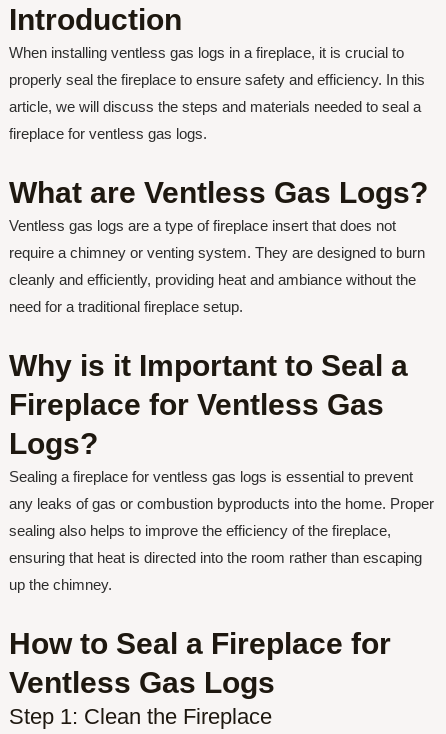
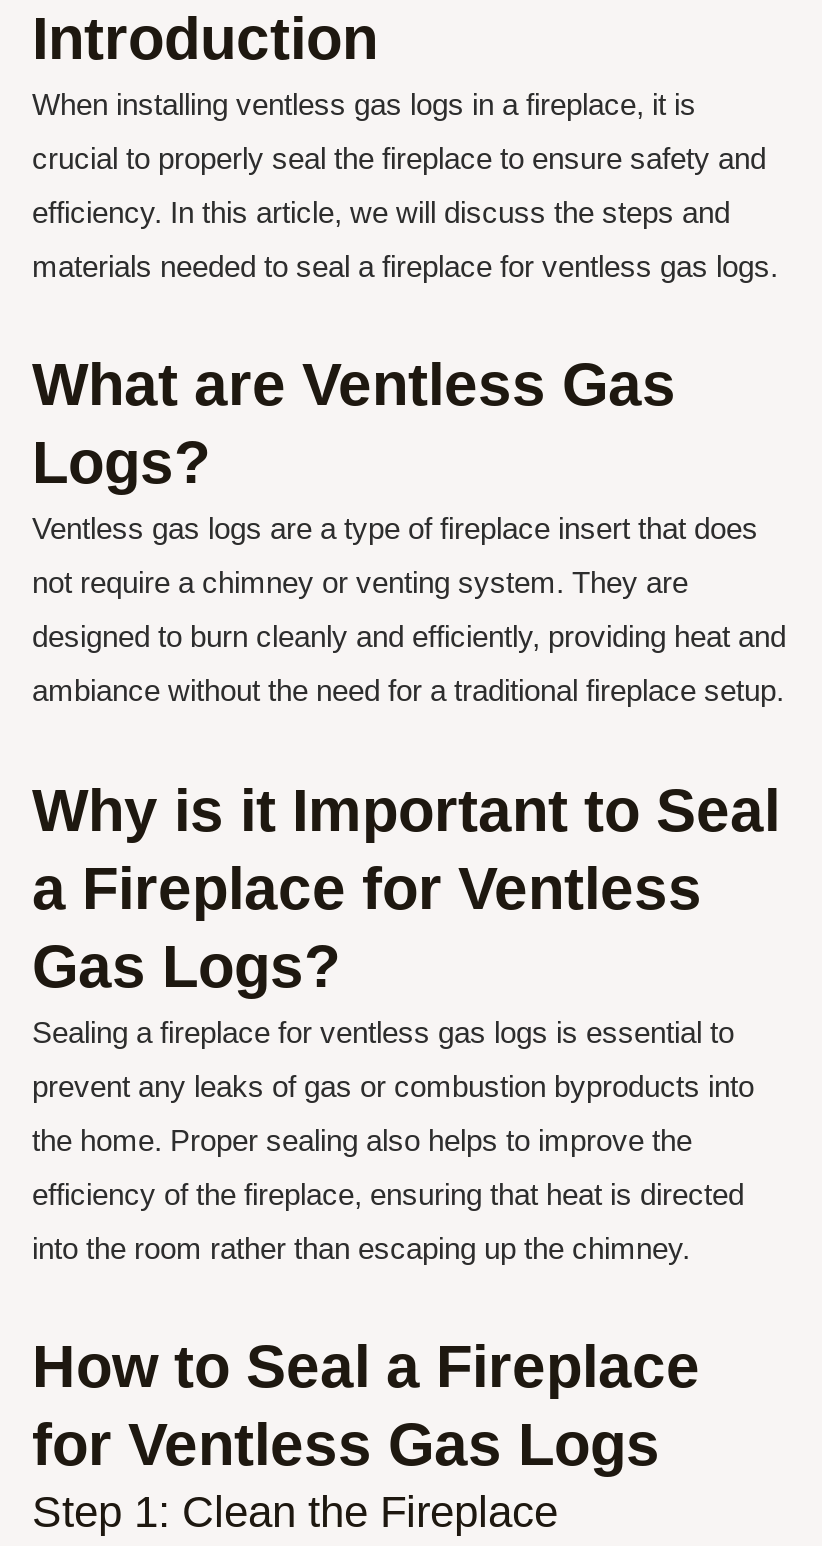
- When installing ventless gas logs in a fireplace, it is crucial to
- properly seal the fireplace to ensure safety and efficiency. In this
- article, we will discuss the steps and materials needed to seal a
- fireplace for ventless gas logs.
- What are Ventless Gas Logs?
- Ventless gas logs are a type of fireplace insert that does not
- require a chimney or venting system. They are designed to burn
- cleanly and efficiently, providing heat and ambiance without the
- need for a traditional fireplace setup.
- Why is it Important to Seal a
- Fireplace for Ventless Gas
+ When installing ventless gas logs in a fireplace, it is
+ crucial to properly seal the fireplace to ensure safety and
+ efficiency. In this article, we will discuss the steps and
+ materials needed to seal a fireplace for ventless gas logs.
+ What are Ventless Gas

moved up: Logs?

- Sealing a fireplace for ventless gas logs is essential to prevent
- any leaks of gas or combustion byproducts into the home. Proper
- sealing also helps to improve the efficiency of the fireplace,
- ensuring that heat is directed into the room rather than escaping
- up the chimney.
- How to Seal a Fireplace for
- Ventless Gas Logs
+ Ventless gas logs are a type of fireplace insert that does
+ not require a chimney or venting system. They are
+ designed to burn cleanly and efficiently, providing heat and
+ ambiance without the need for a traditional fireplace setup.
+ Why is it Important to Seal
+ a Fireplace for Ventless
+ Gas Logs?
+ Sealing a fireplace for ventless gas logs is essential to
+ prevent any leaks of gas or combustion byproducts into
+ the home. Proper sealing also helps to improve the
+ efficiency of the fireplace, ensuring that heat is directed
+ into the room rather than escaping up the chimney.
+ How to Seal a Fireplace
+ for Ventless Gas Logs
